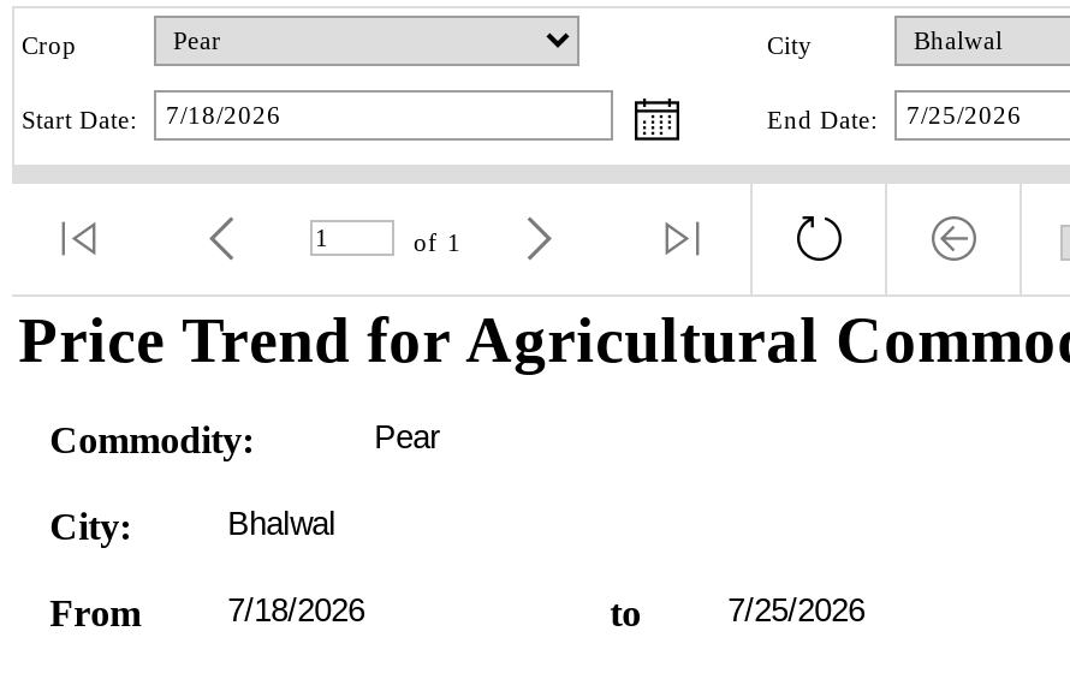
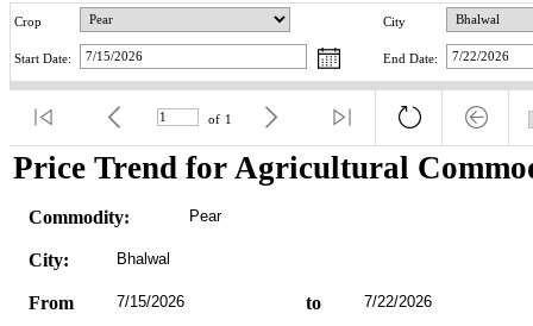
- 7/18/2026
+ 7/15/2026

- 7/25/2026
+ 7/22/2026
